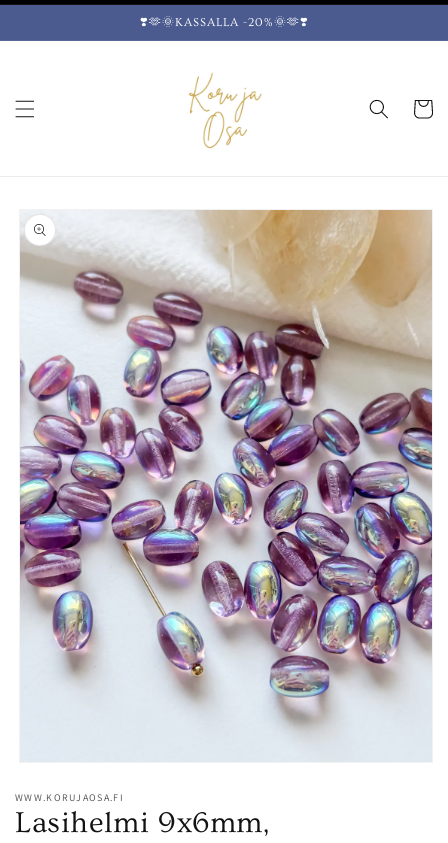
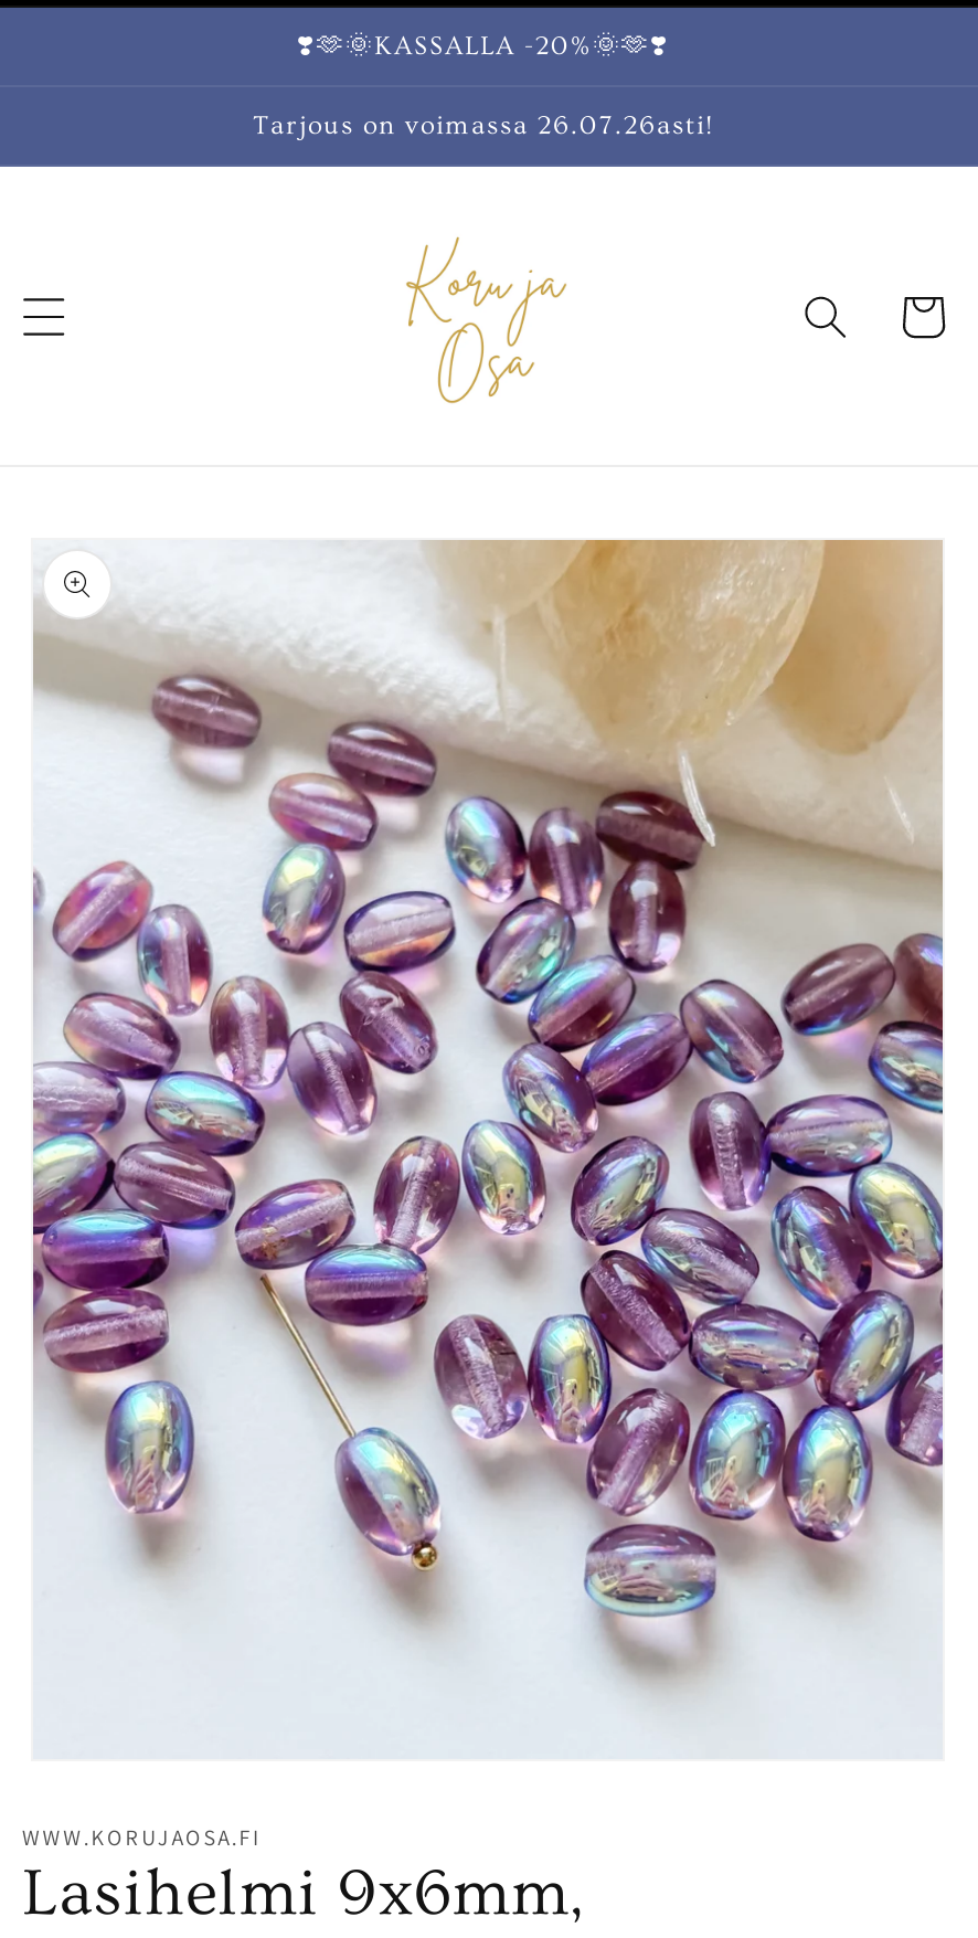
+ Tarjous on voimassa 26.07.26asti!
